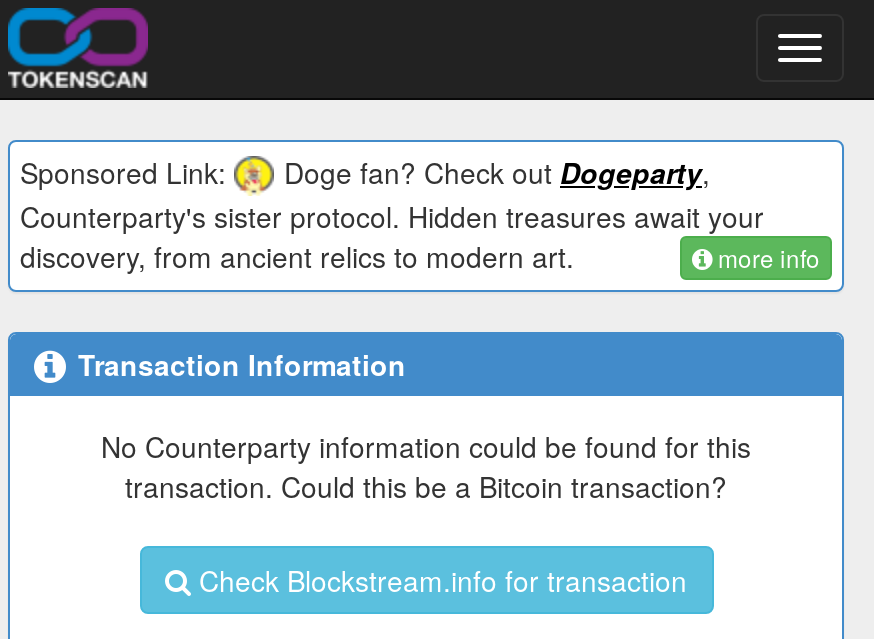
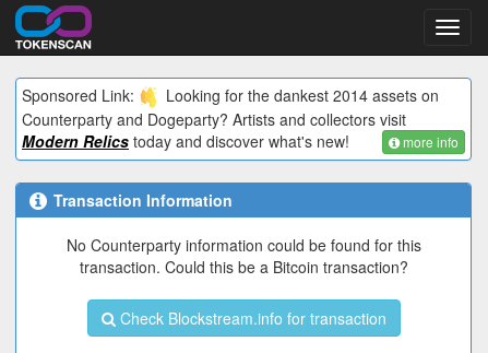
- Doge fan? Check out Dogeparty,
- Counterparty's sister protocol. Hidden treasures await your
- discovery, from ancient relics to modern art.
+ Looking for the dankest 2014 assets on
+ Counterparty and Dogeparty? Artists and collectors visit
+ Modern Relics today and discover what's new!
